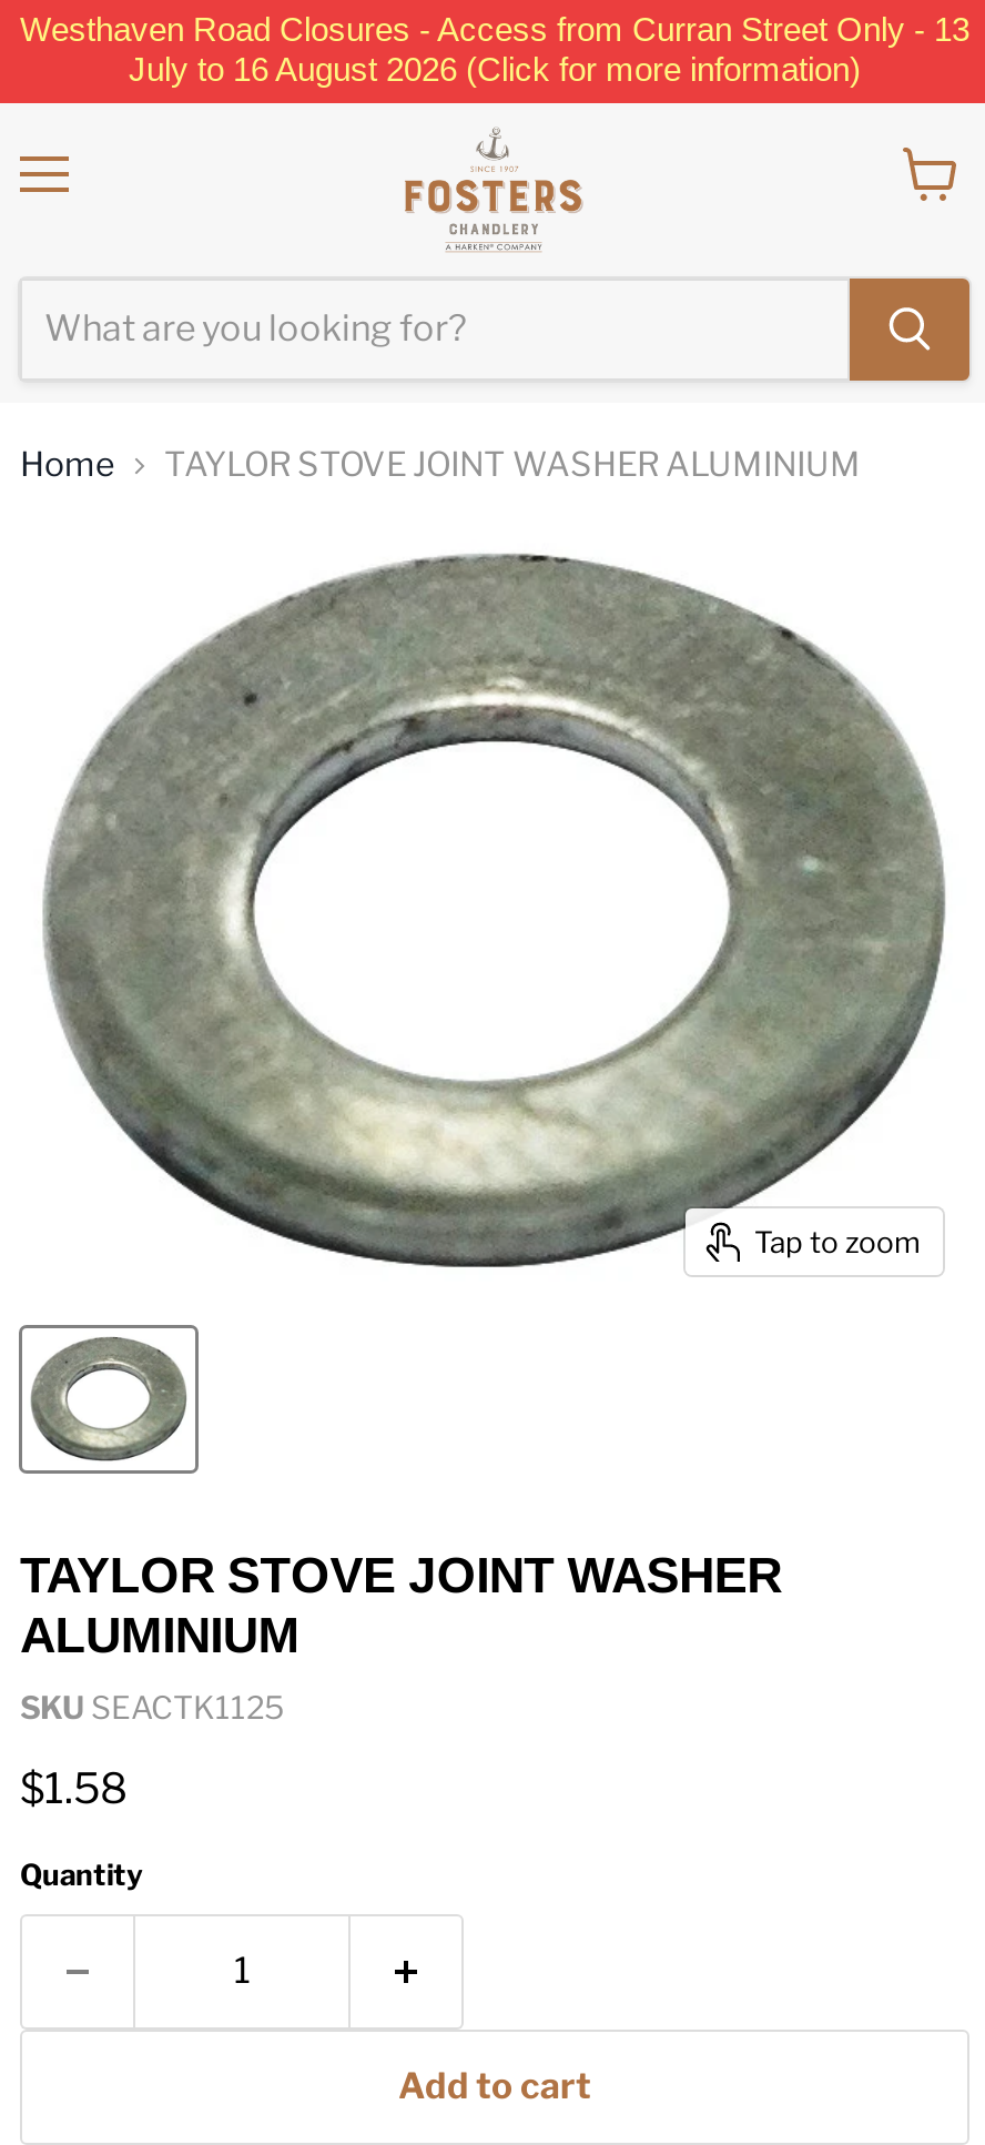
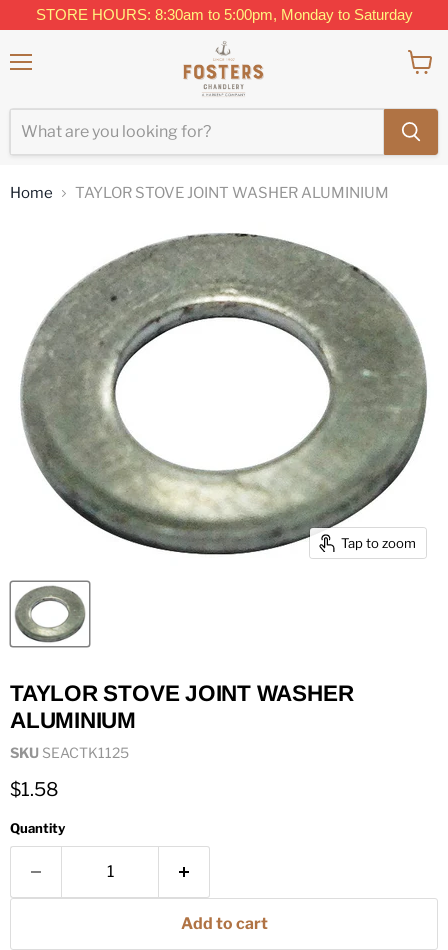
- Westhaven Road Closures - Access from Curran Street Only - 13
- July to 16 August 2026 (Click for more information)
+ STORE HOURS: 8:30am to 5:00pm, Monday to Saturday
